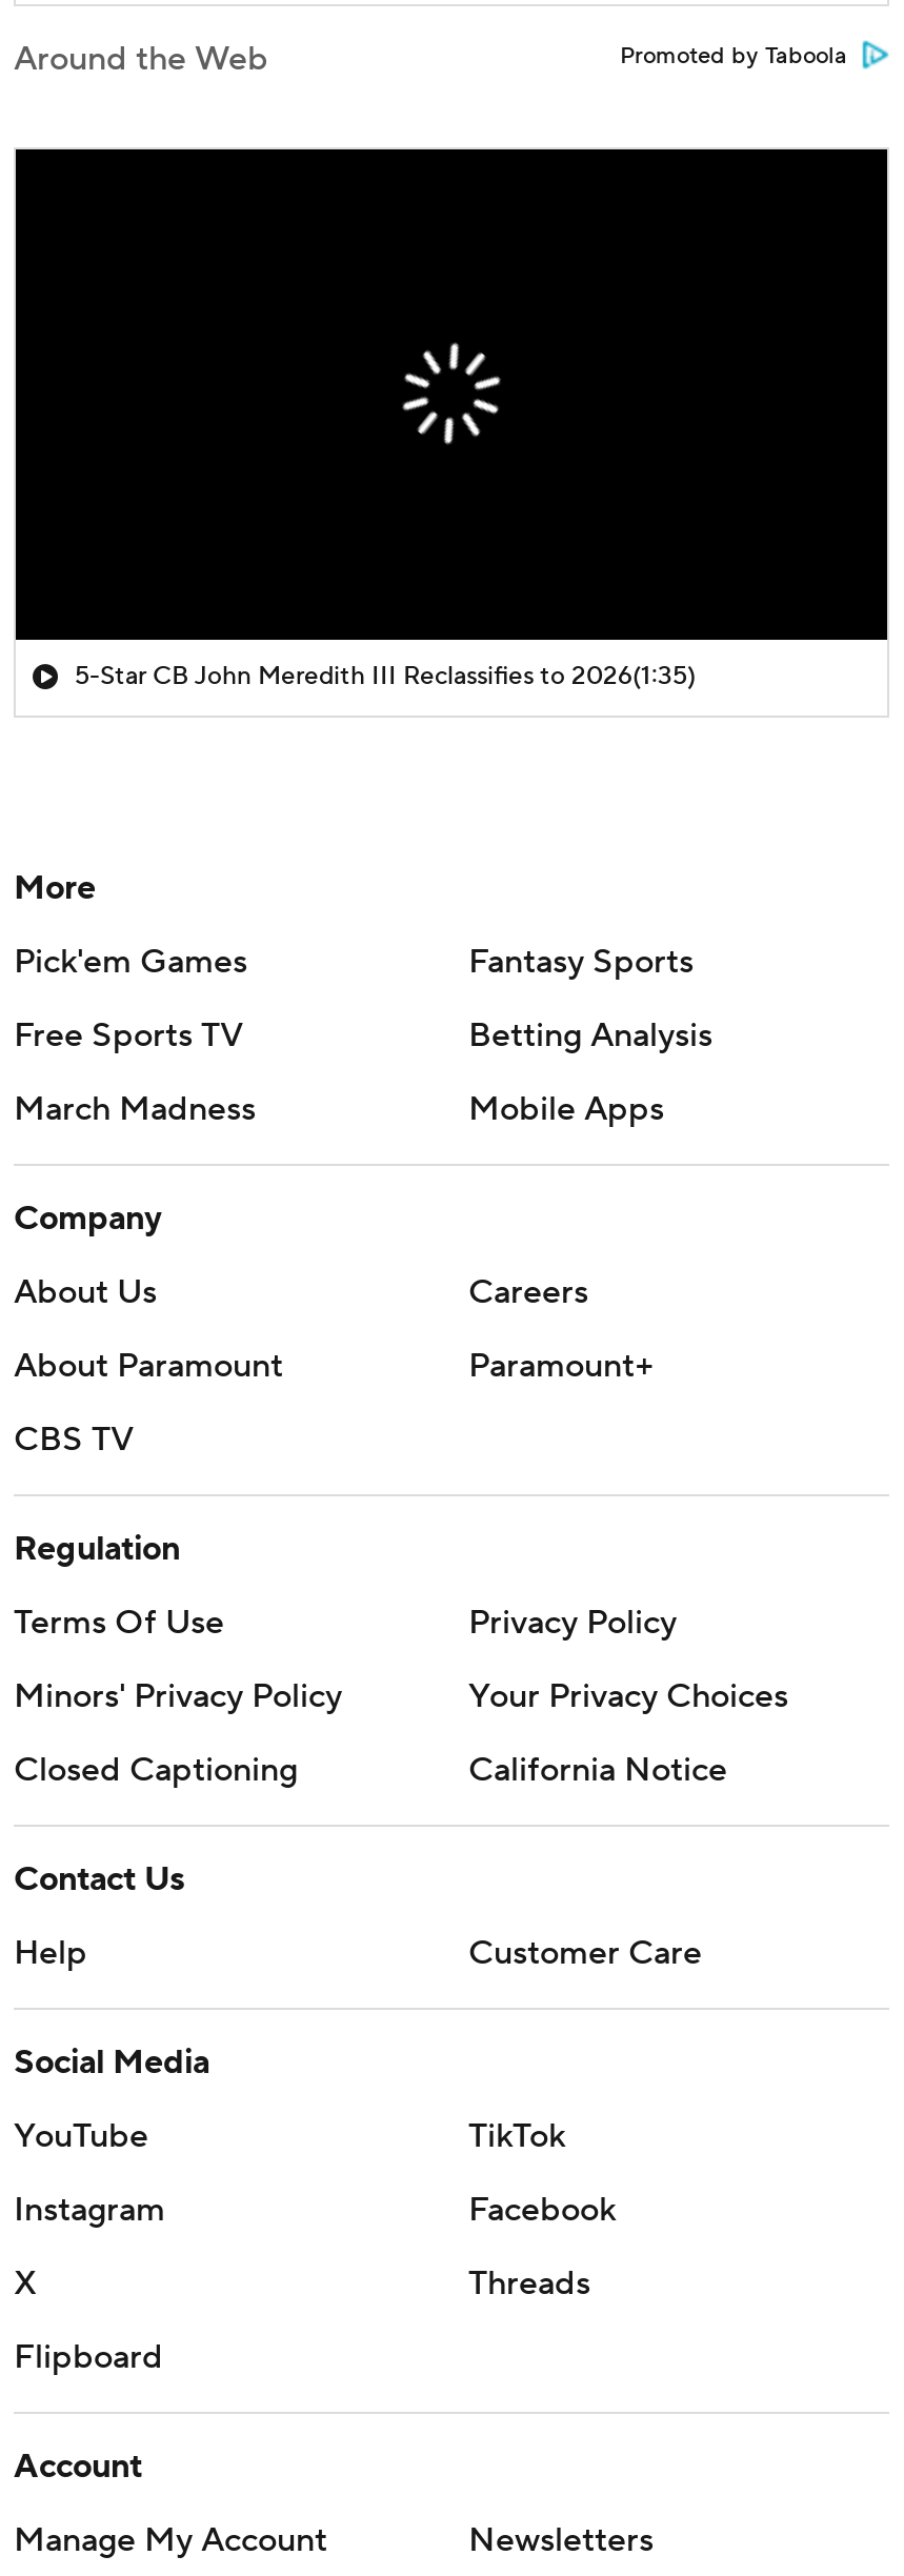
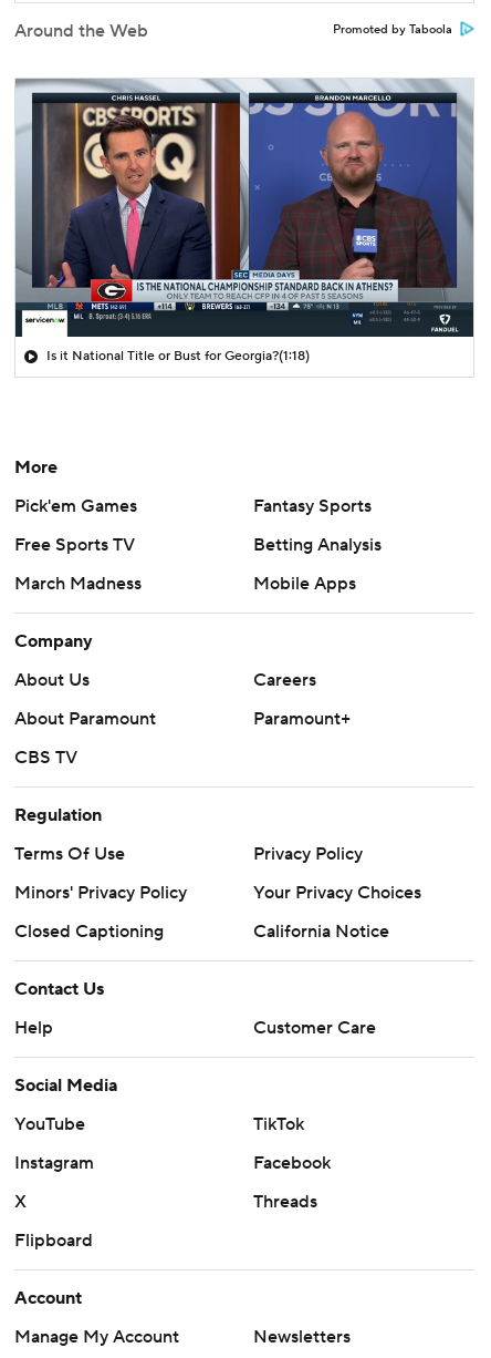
+ [image]

- 5-Star CB John Meredith III Reclassifies to 2026(1:35)
+ Is it National Title or Bust for Georgia?(1:18)
